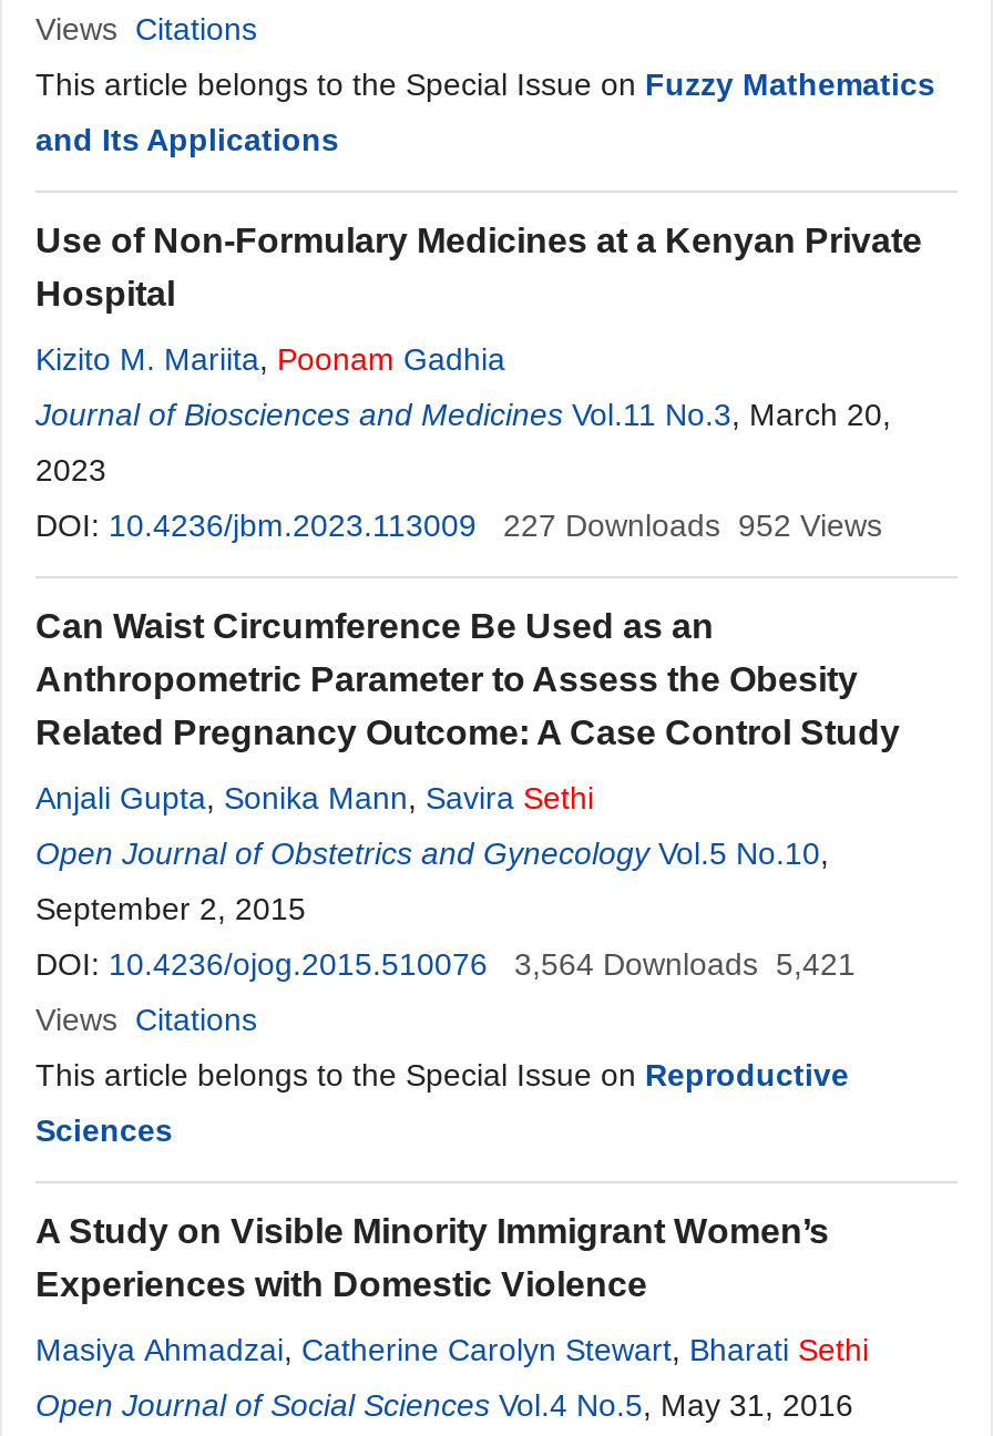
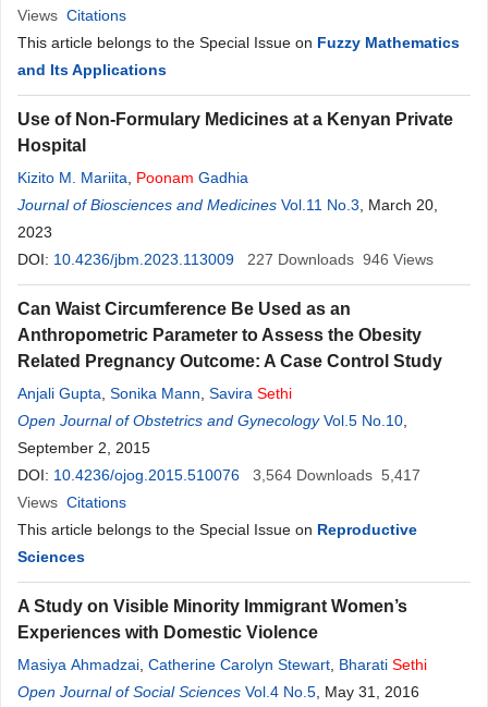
- 227 Downloads 952 Views
+ 227 Downloads 946 Views

- DOI: 10.4236/ojog.2015.510076 3,564 Downloads 5,421
+ DOI: 10.4236/ojog.2015.510076 3,564 Downloads 5,417
